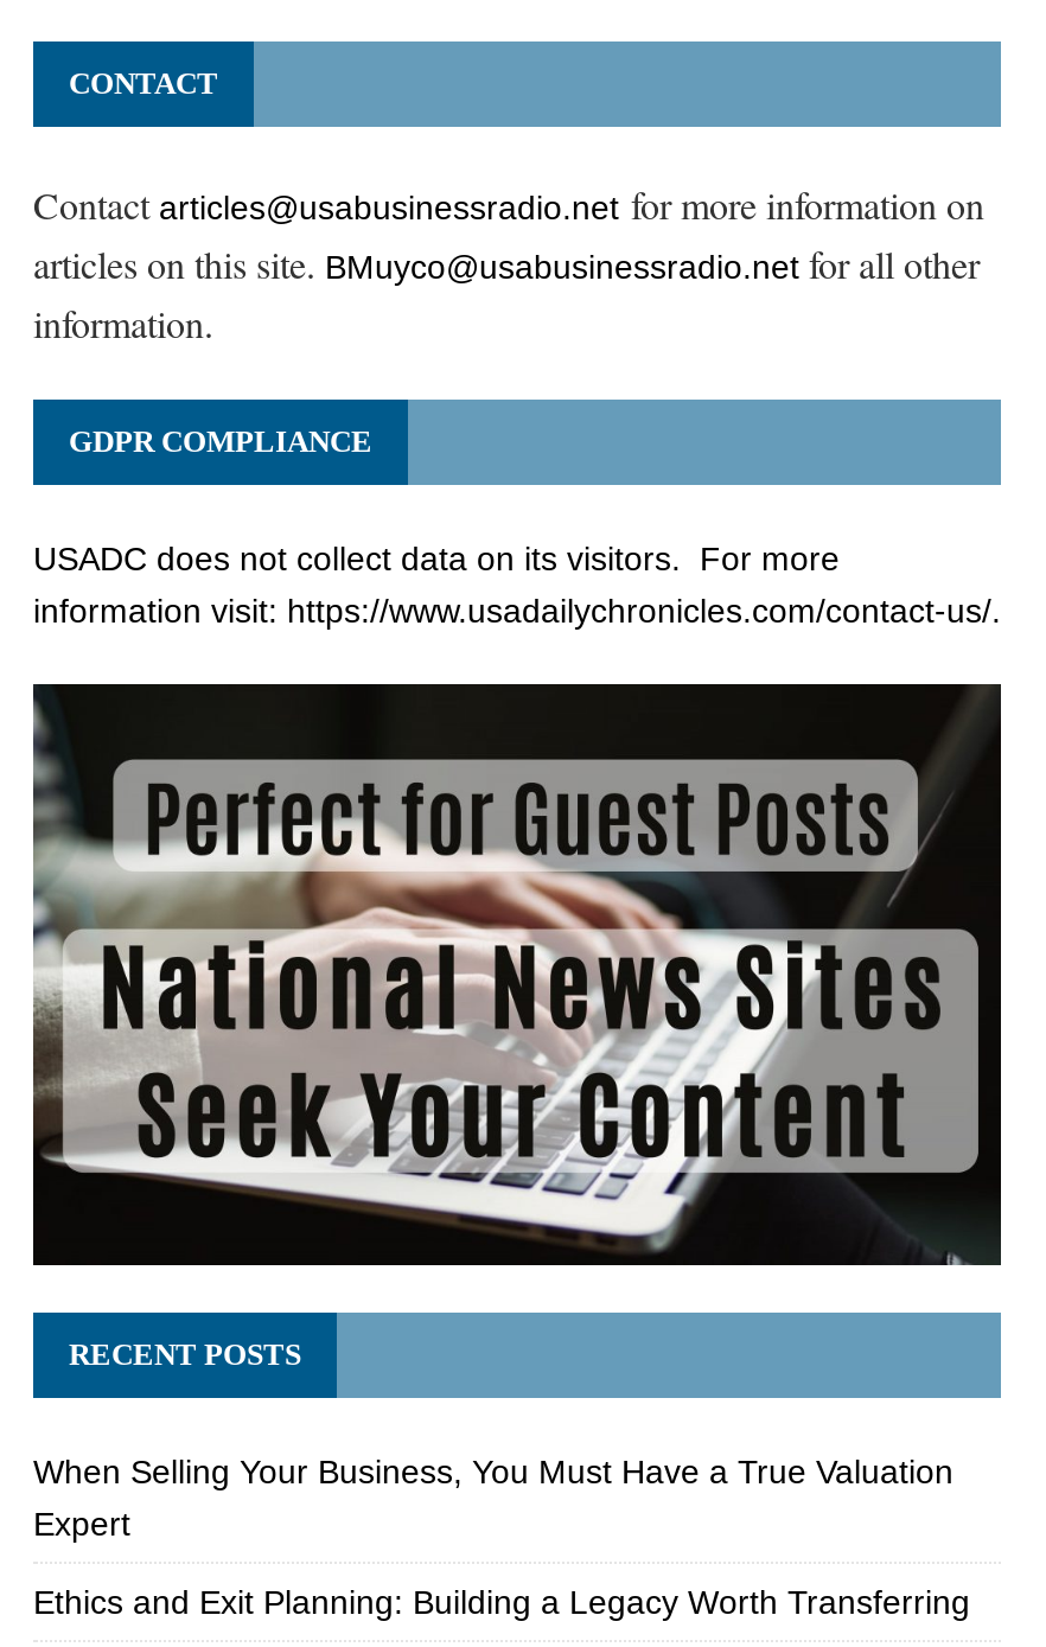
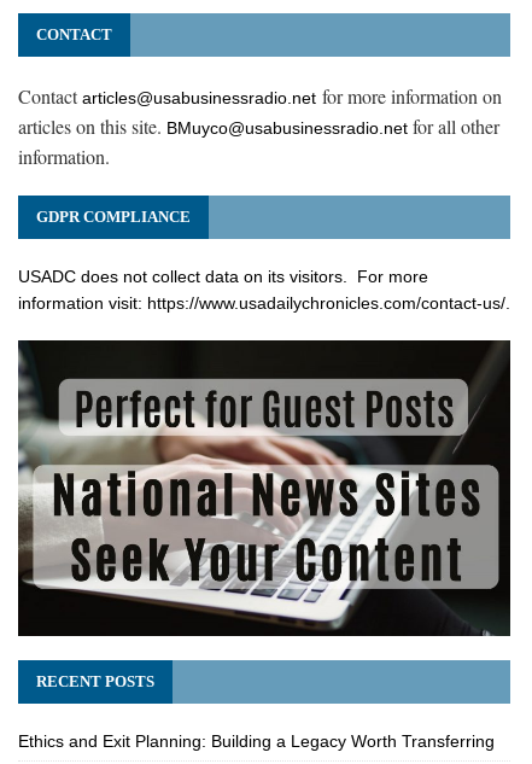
- When Selling Your Business, You Must Have a True Valuation
- Expert
